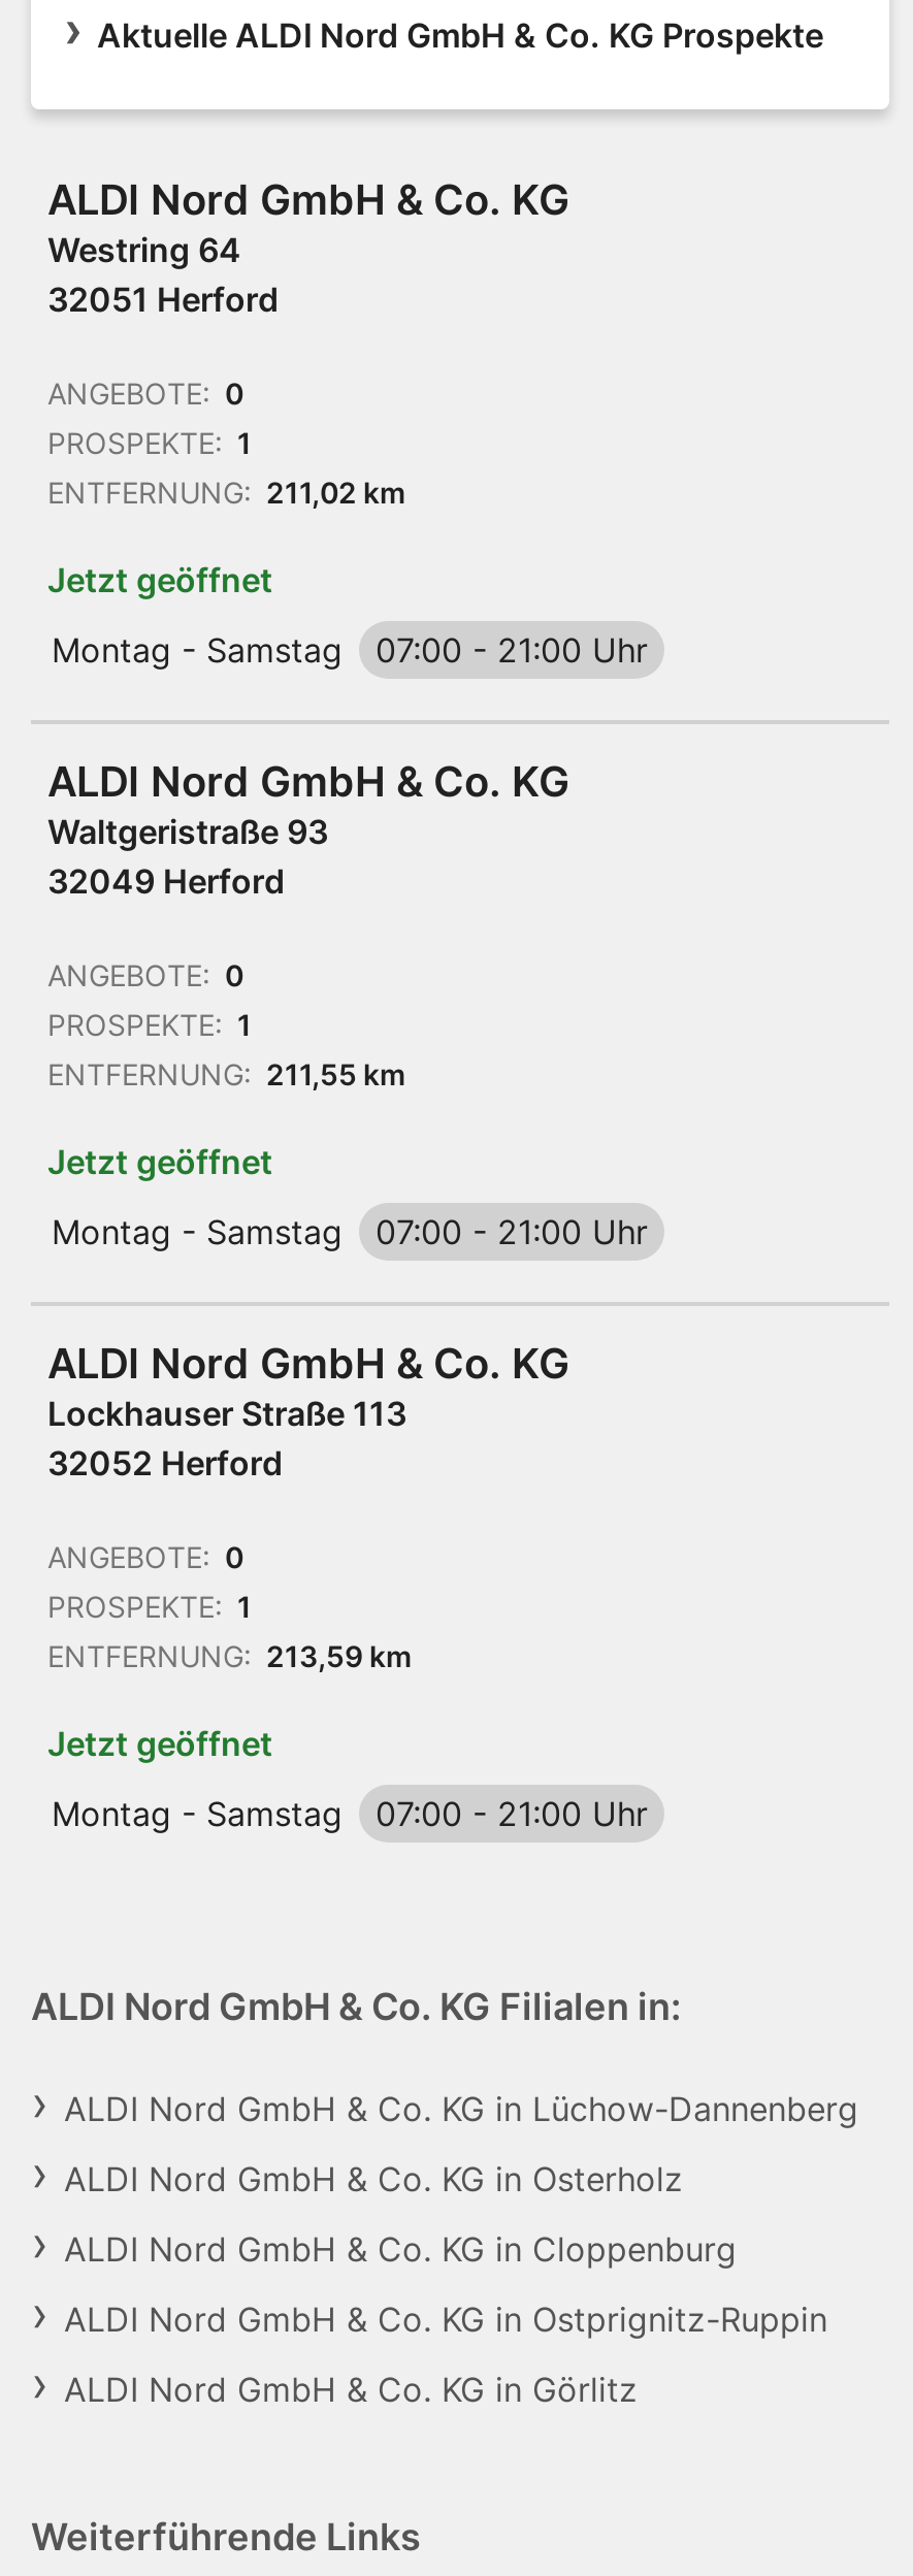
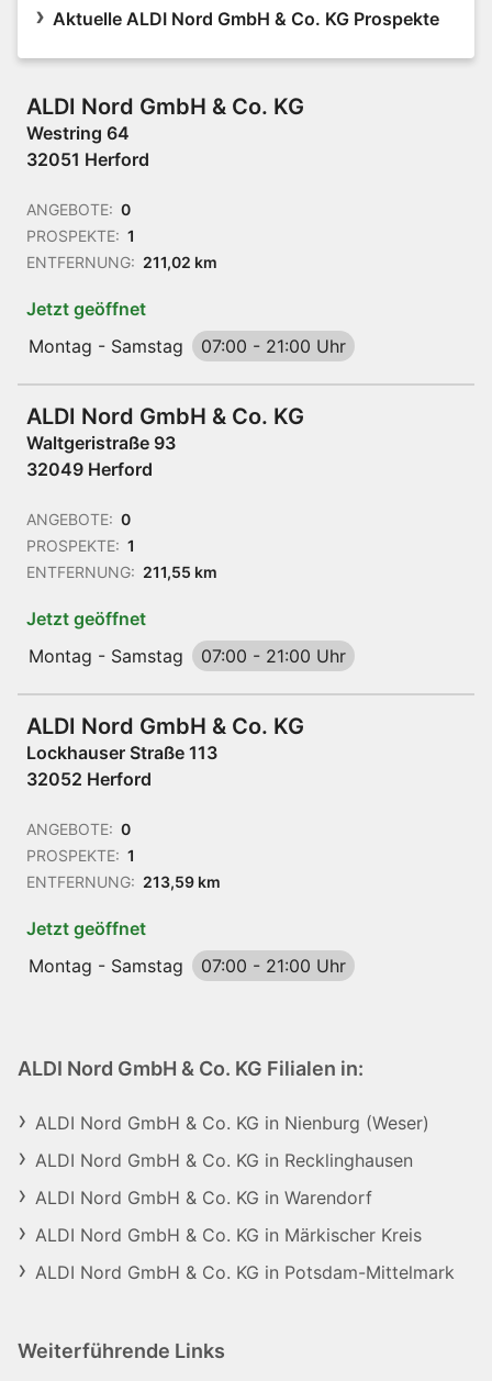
- ALDI Nord GmbH & Co. KG in Lüchow-Dannenberg
+ ALDI Nord GmbH & Co. KG in Nienburg (Weser)

- ALDI Nord GmbH & Co. KG in Osterholz
+ ALDI Nord GmbH & Co. KG in Recklinghausen

- ALDI Nord GmbH & Co. KG in Cloppenburg
+ ALDI Nord GmbH & Co. KG in Warendorf

- ALDI Nord GmbH & Co. KG in Ostprignitz-Ruppin
+ ALDI Nord GmbH & Co. KG in Märkischer Kreis

- ALDI Nord GmbH & Co. KG in Görlitz
+ ALDI Nord GmbH & Co. KG in Potsdam-Mittelmark
